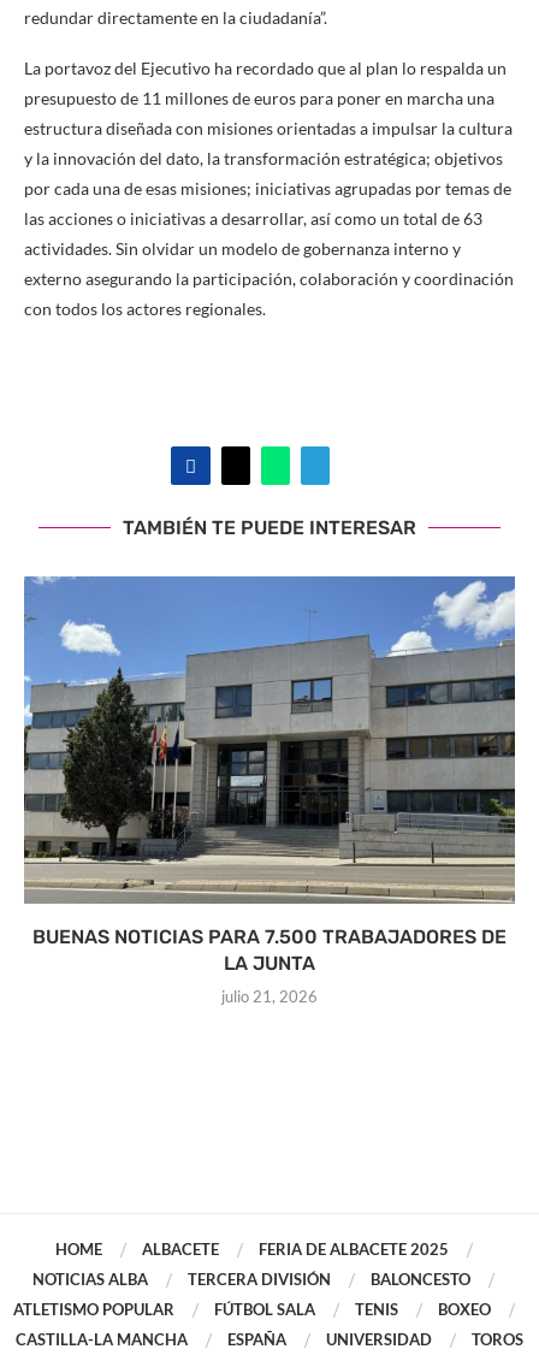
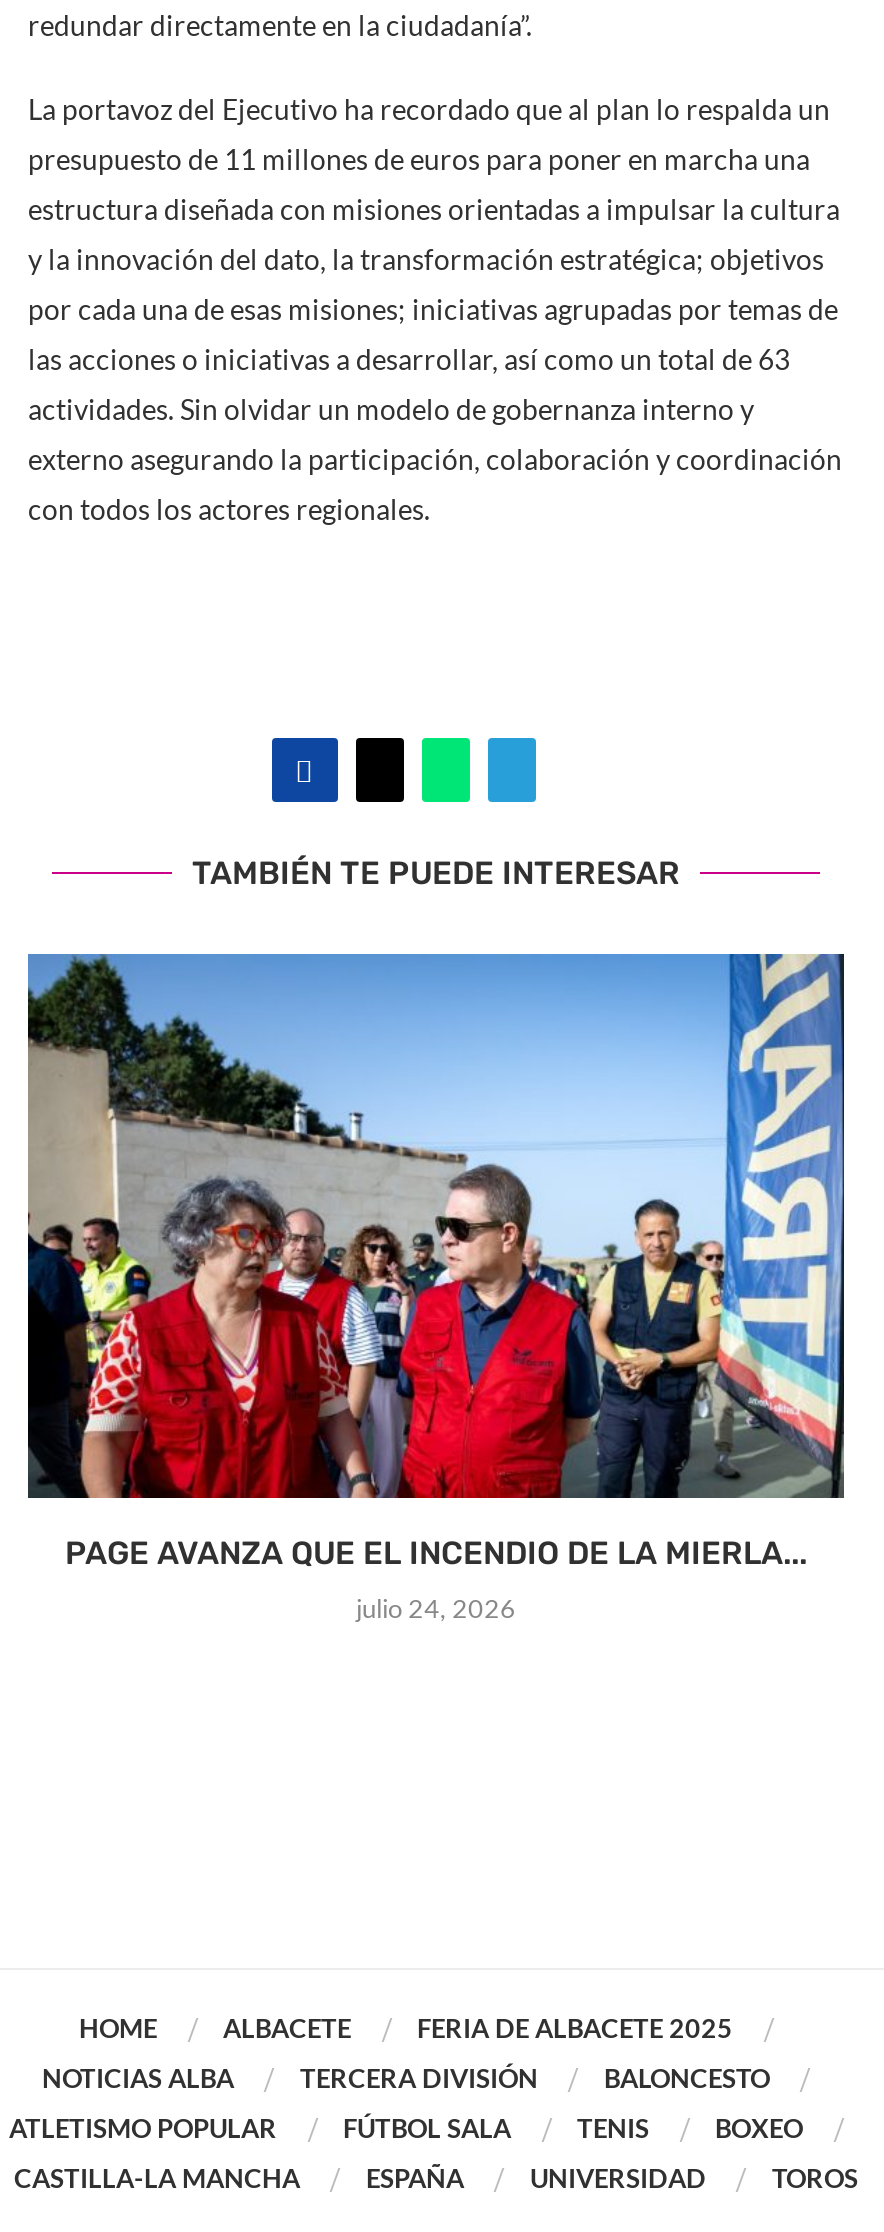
- [image]
- BUENAS NOTICIAS PARA 7.500 TRABAJADORES DE
- LA JUNTA
+ [image]
+ PAGE AVANZA QUE EL INCENDIO DE LA MIERLA...

- julio 21, 2026
+ julio 24, 2026
